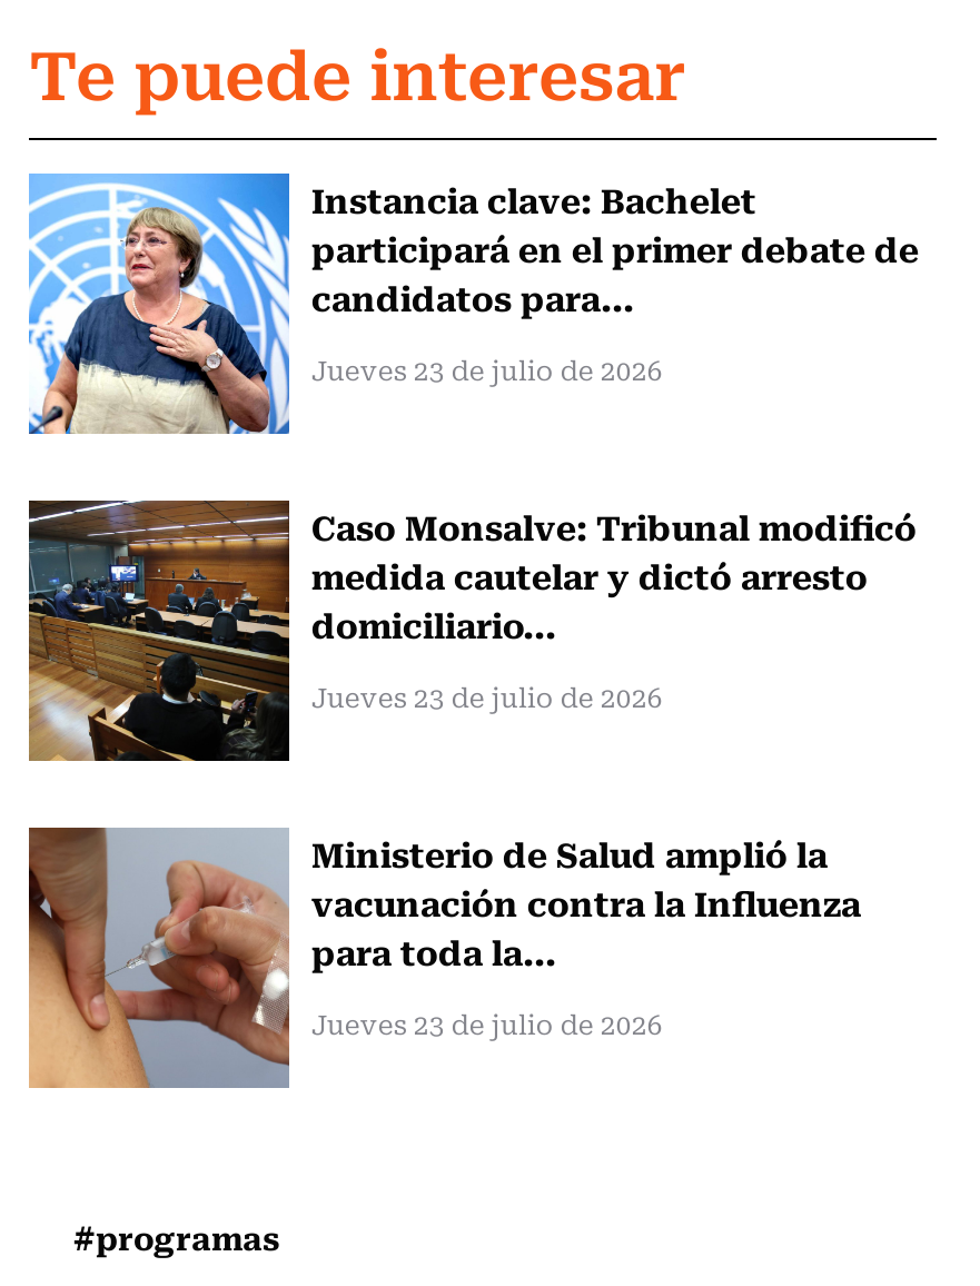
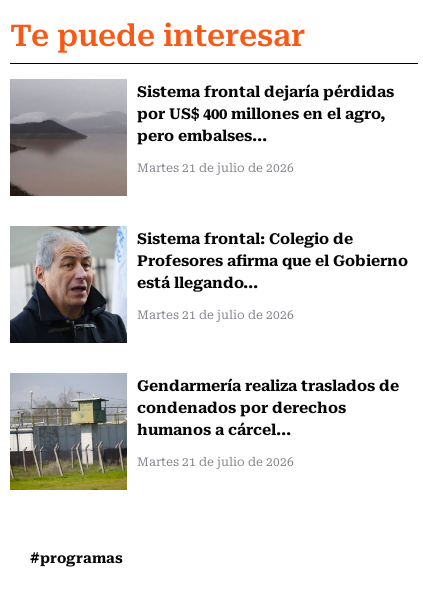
- [image]
- Instancia clave: Bachelet
- participará en el primer debate de
- candidatos para...
+ [image]
+ Sistema frontal dejaría pérdidas
+ por US$ 400 millones en el agro,
+ pero embalses...

- Jueves 23 de julio de 2026
+ Martes 21 de julio de 2026

- [image]
- Caso Monsalve: Tribunal modificó
- medida cautelar y dictó arresto
- domiciliario...
+ [image]
+ Sistema frontal: Colegio de
+ Profesores afirma que el Gobierno
+ está llegando...

- Jueves 23 de julio de 2026
+ Martes 21 de julio de 2026

- [image]
- Ministerio de Salud amplió la
- vacunación contra la Influenza
- para toda la...
+ [image]
+ Gendarmería realiza traslados de
+ condenados por derechos
+ humanos a cárcel...

- Jueves 23 de julio de 2026
+ Martes 21 de julio de 2026
